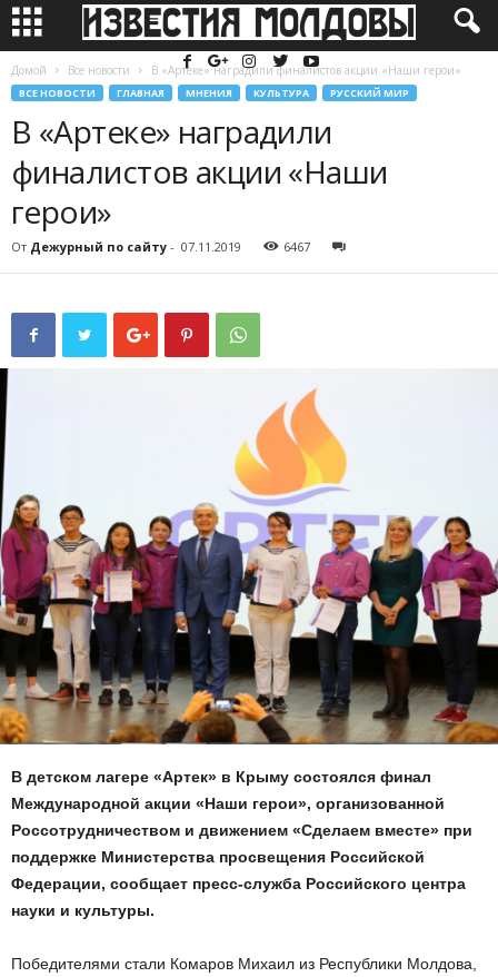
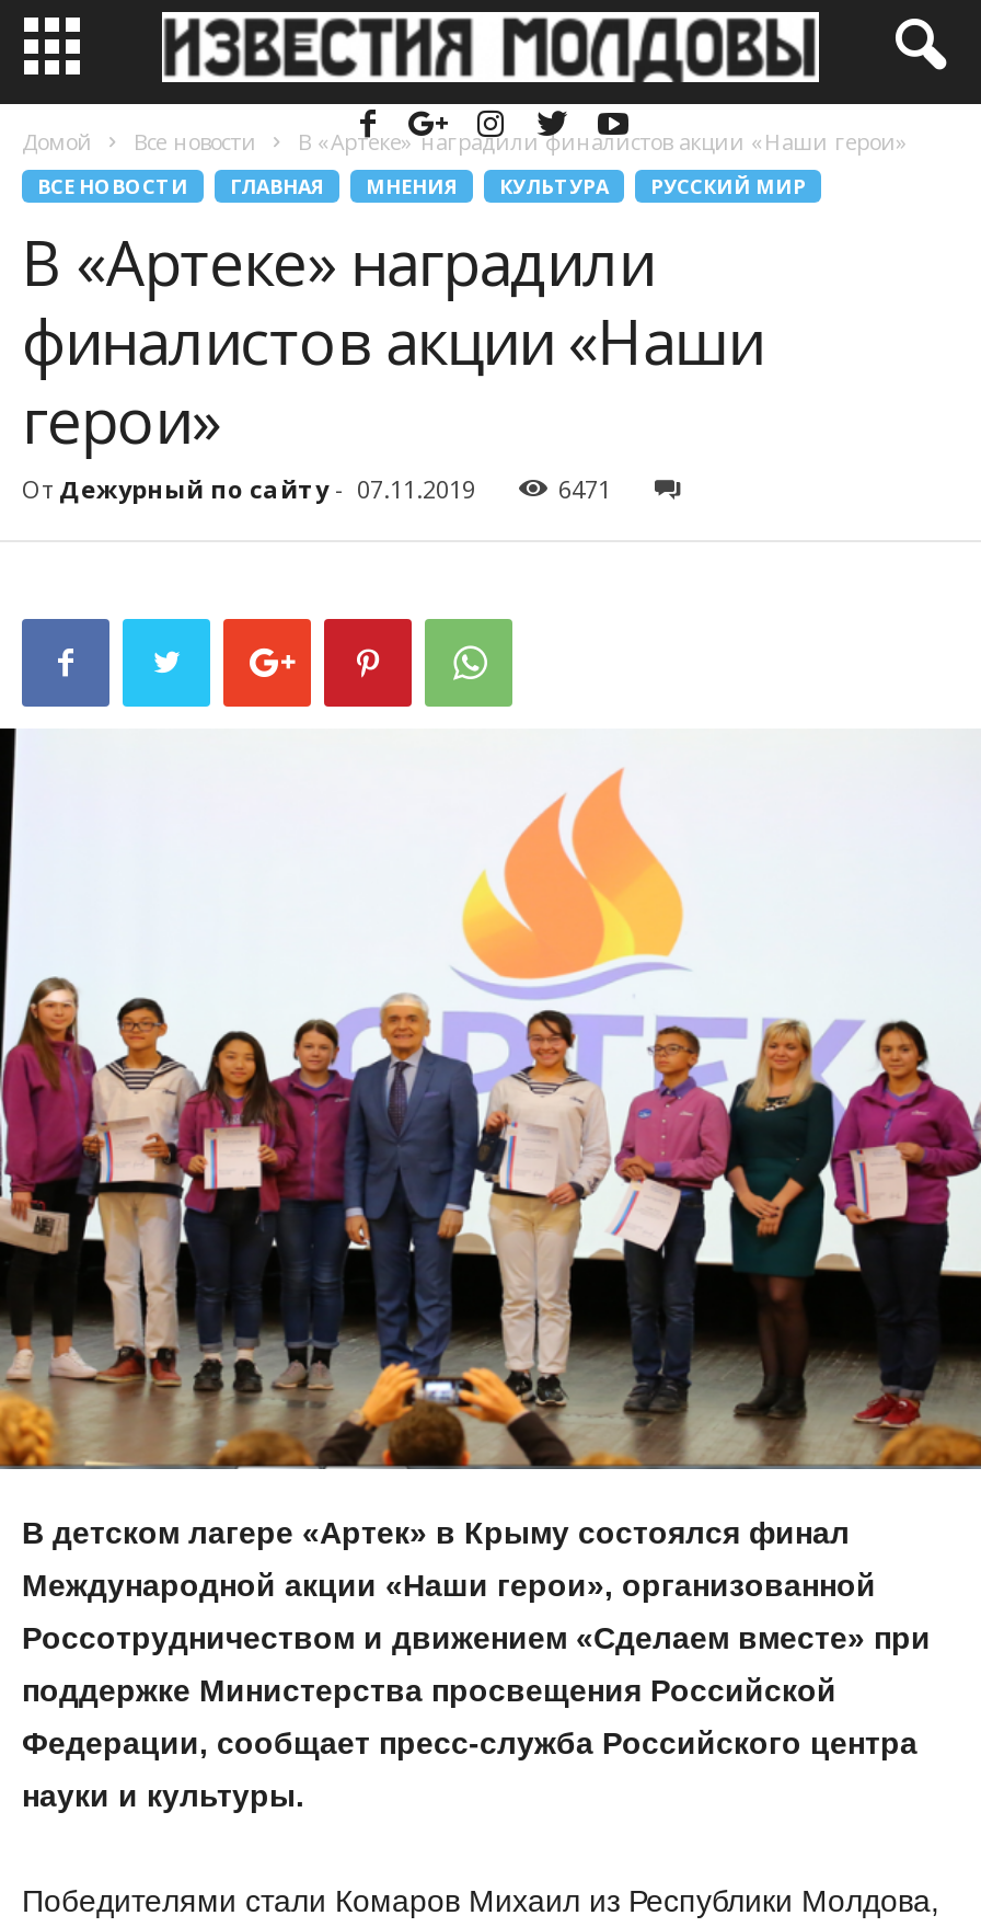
- 6467
+ 6471
